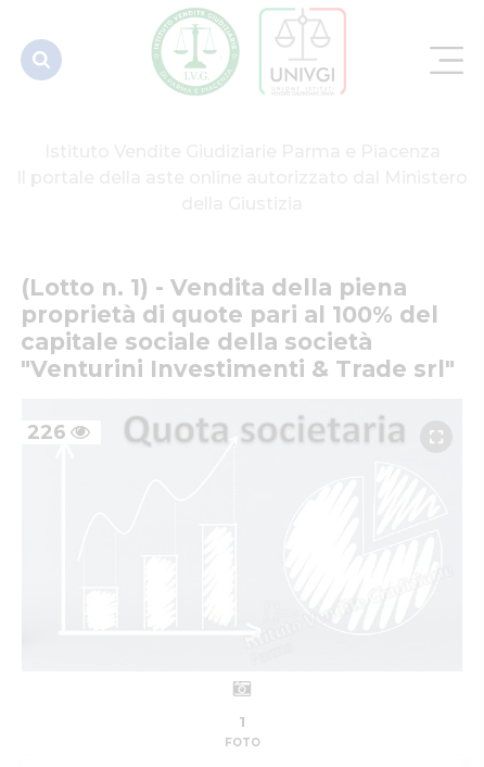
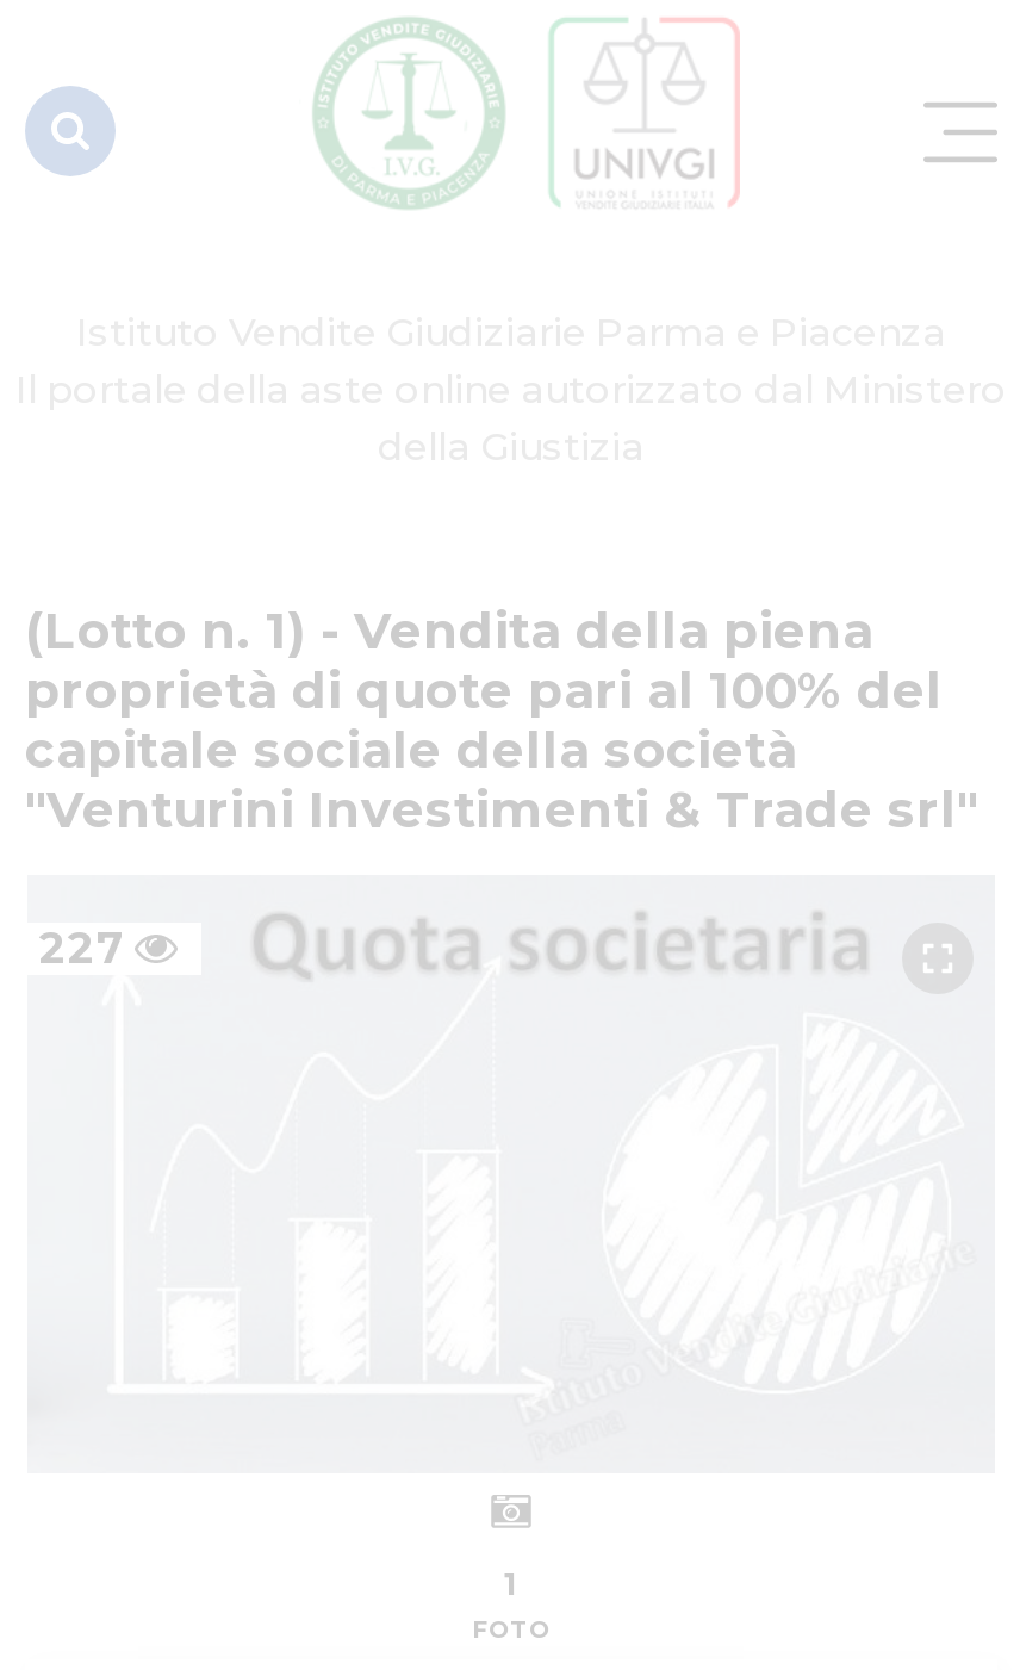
- 226
+ 227
